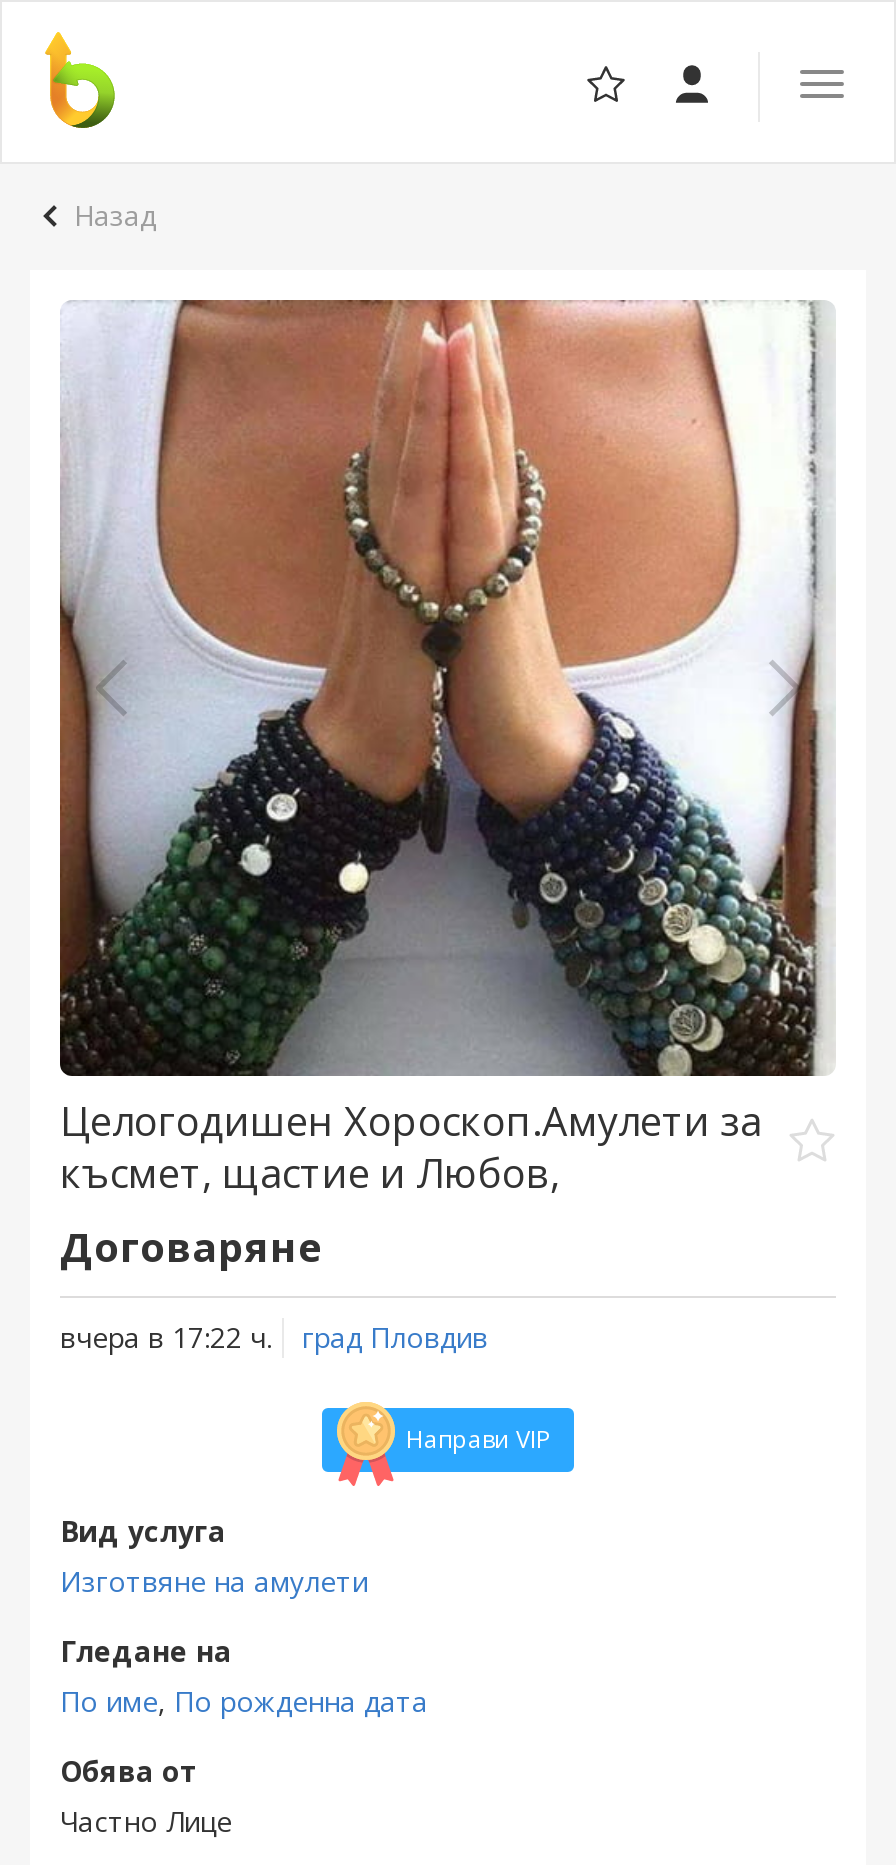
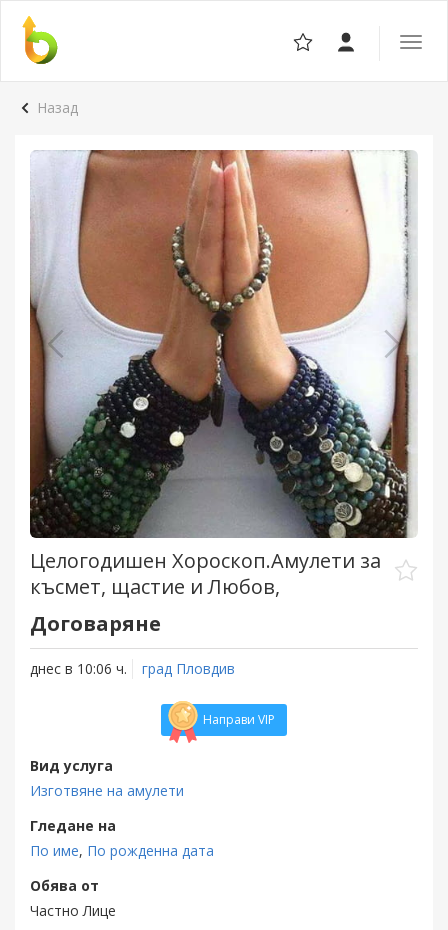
- вчера в 17:22 ч. град Пловдив
+ днес в 10:06 ч. град Пловдив
